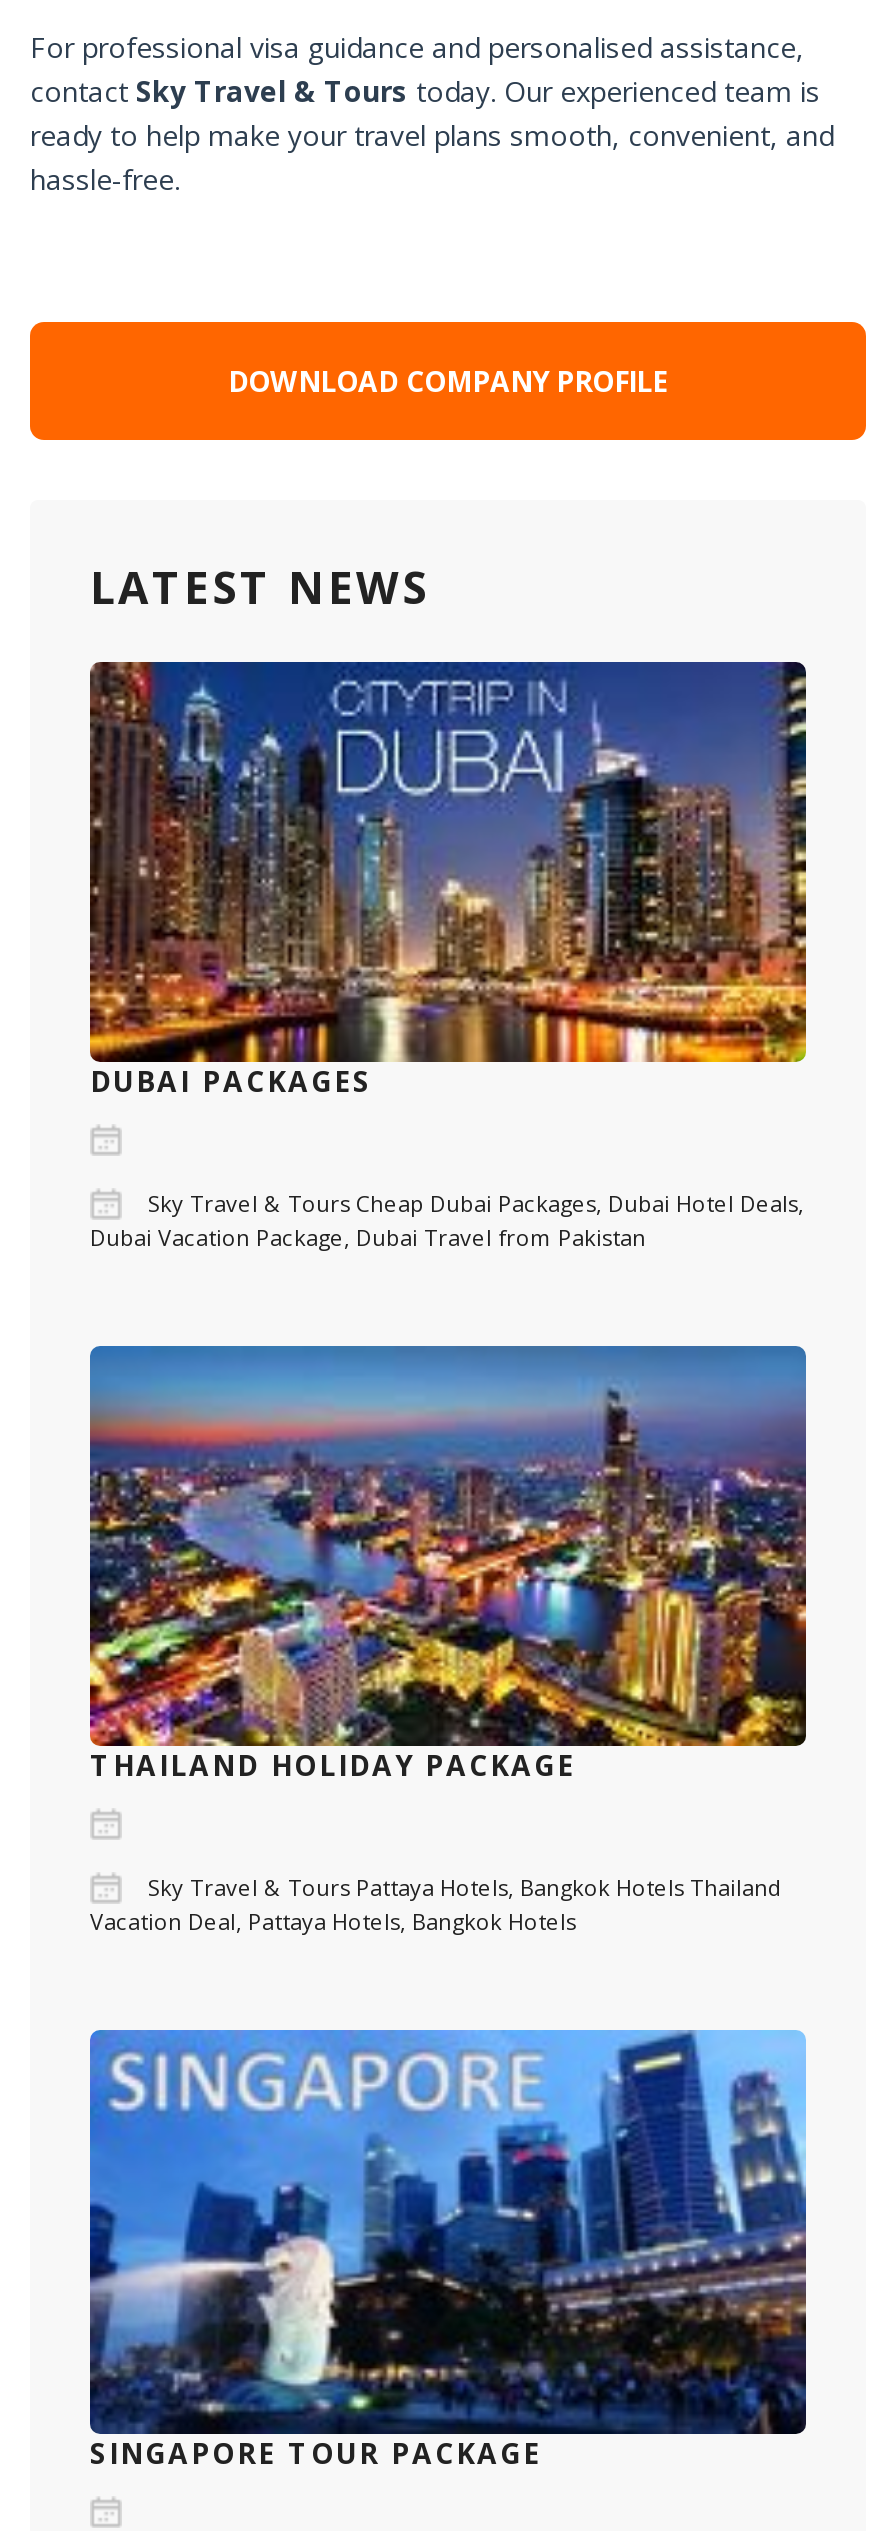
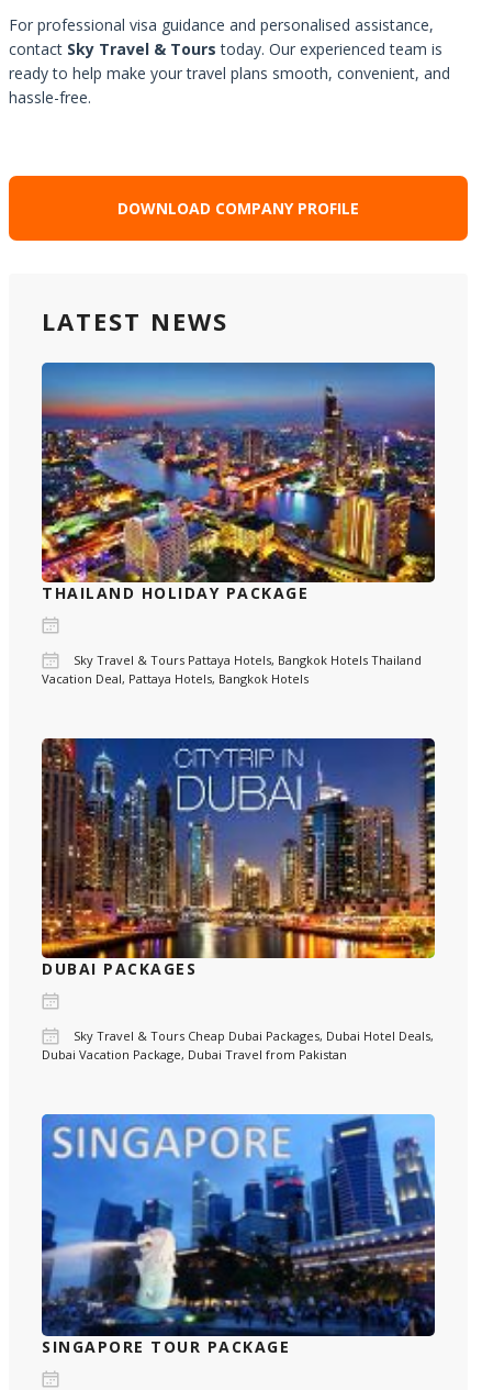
moved down: [image] | DUBAI PACKAGES | Sky Travel & Tours Cheap Dubai Packages, Dubai Hotel Deals, | Dubai Vacation Package, Dubai Travel from Pakistan

moved up: [image] | THAILAND HOLIDAY PACKAGE | Sky Travel & Tours Pattaya Hotels, Bangkok Hotels Thailand | Vacation Deal, Pattaya Hotels, Bangkok Hotels
